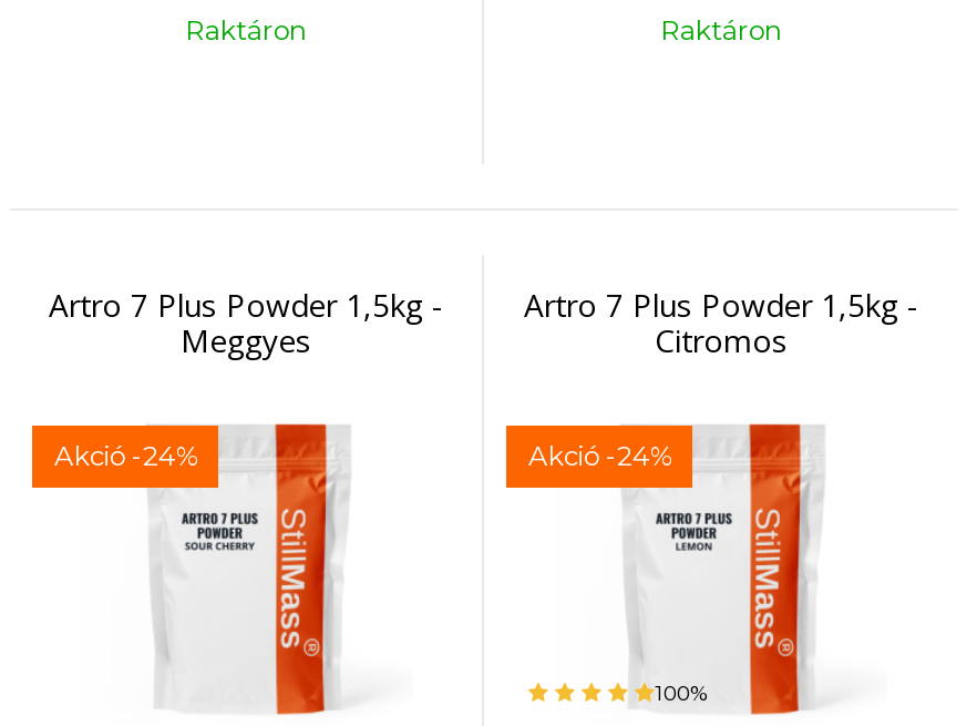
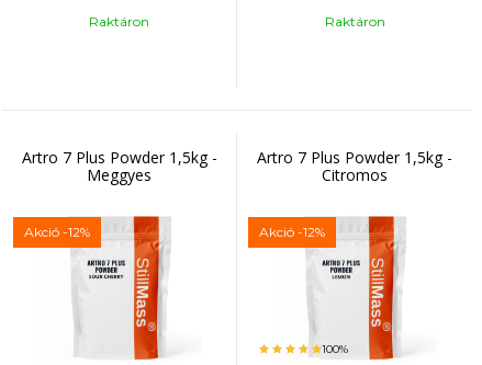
- Akció -24%
+ Akció -12%

- Akció -24%
+ Akció -12%
